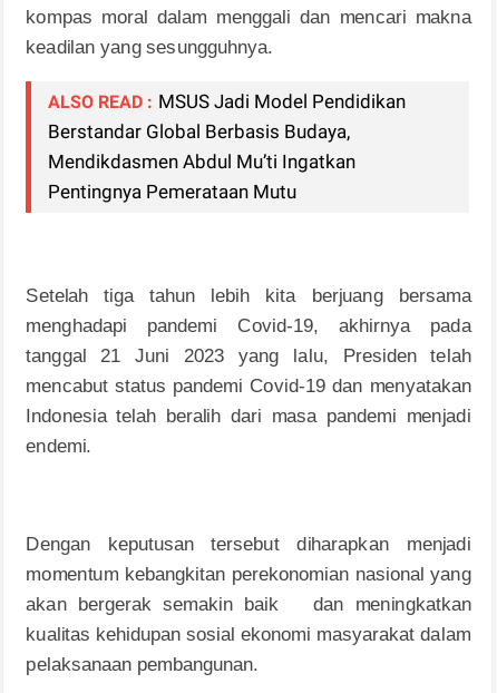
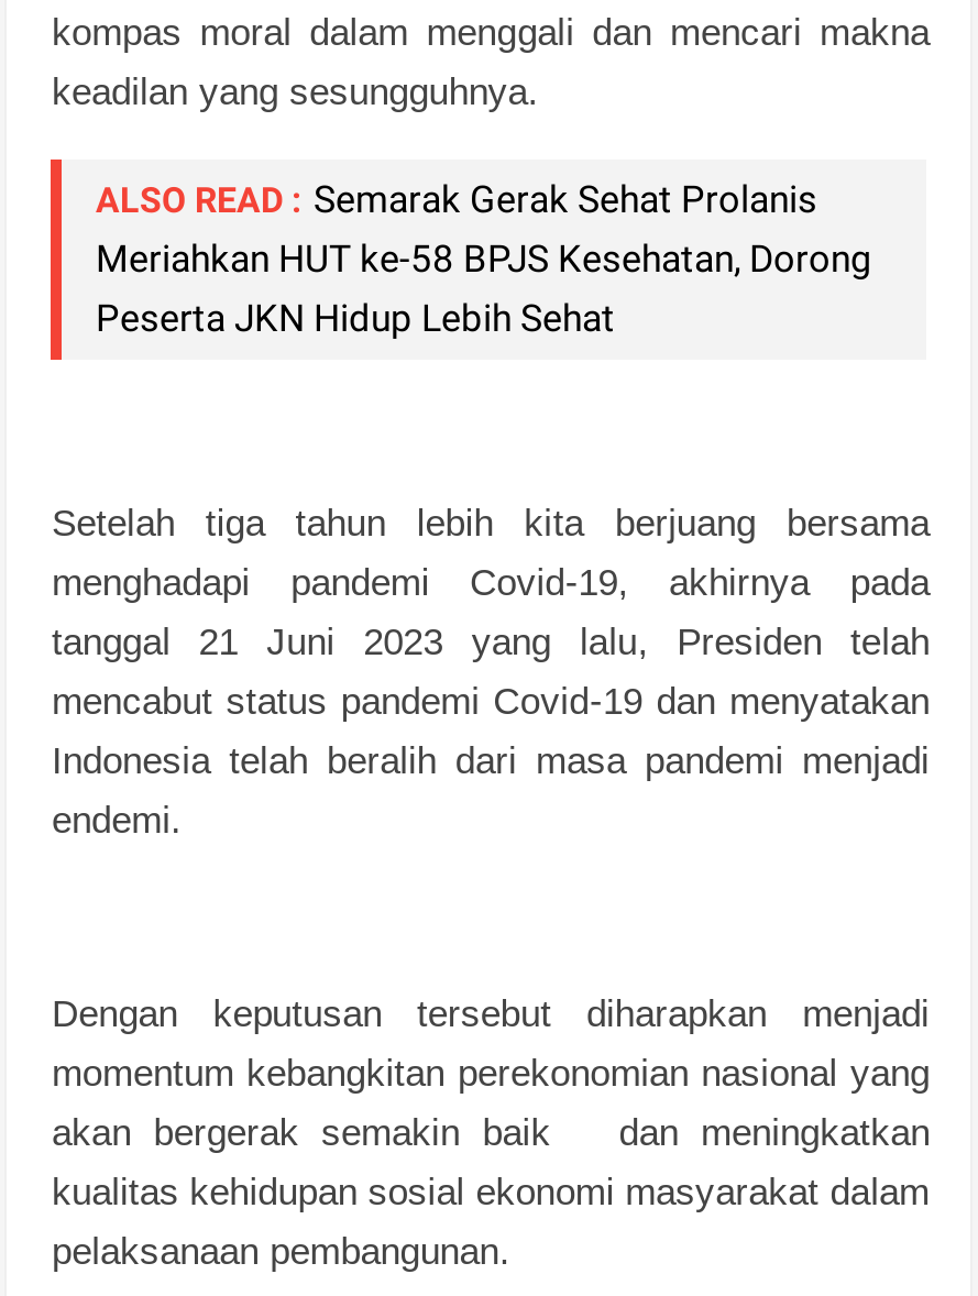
- ALSO READ : MSUS Jadi Model Pendidikan
- Berstandar Global Berbasis Budaya,
- Mendikdasmen Abdul Mu’ti Ingatkan
- Pentingnya Pemerataan Mutu
+ ALSO READ : Semarak Gerak Sehat Prolanis
+ Meriahkan HUT ke-58 BPJS Kesehatan, Dorong
+ Peserta JKN Hidup Lebih Sehat
